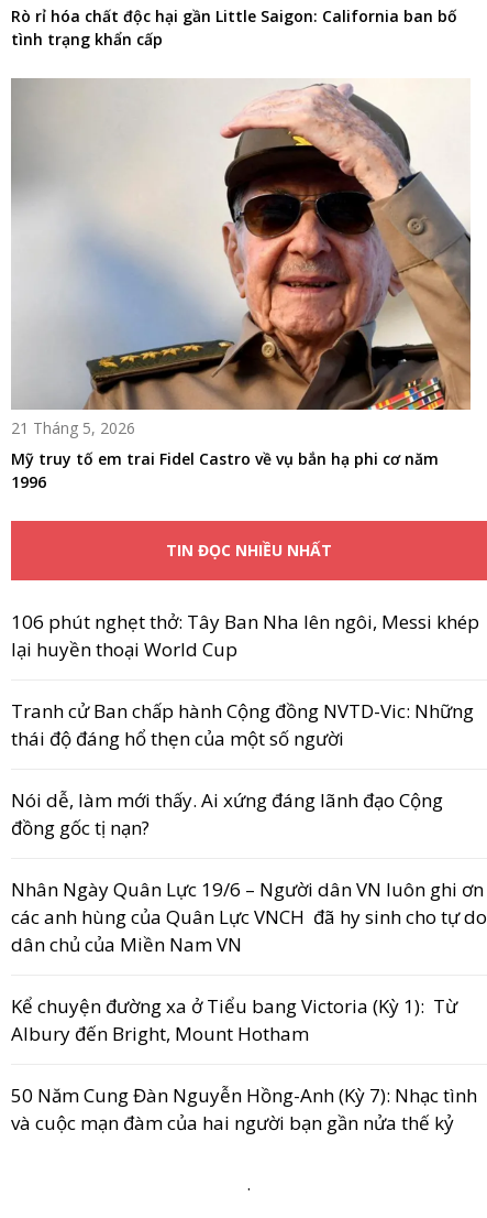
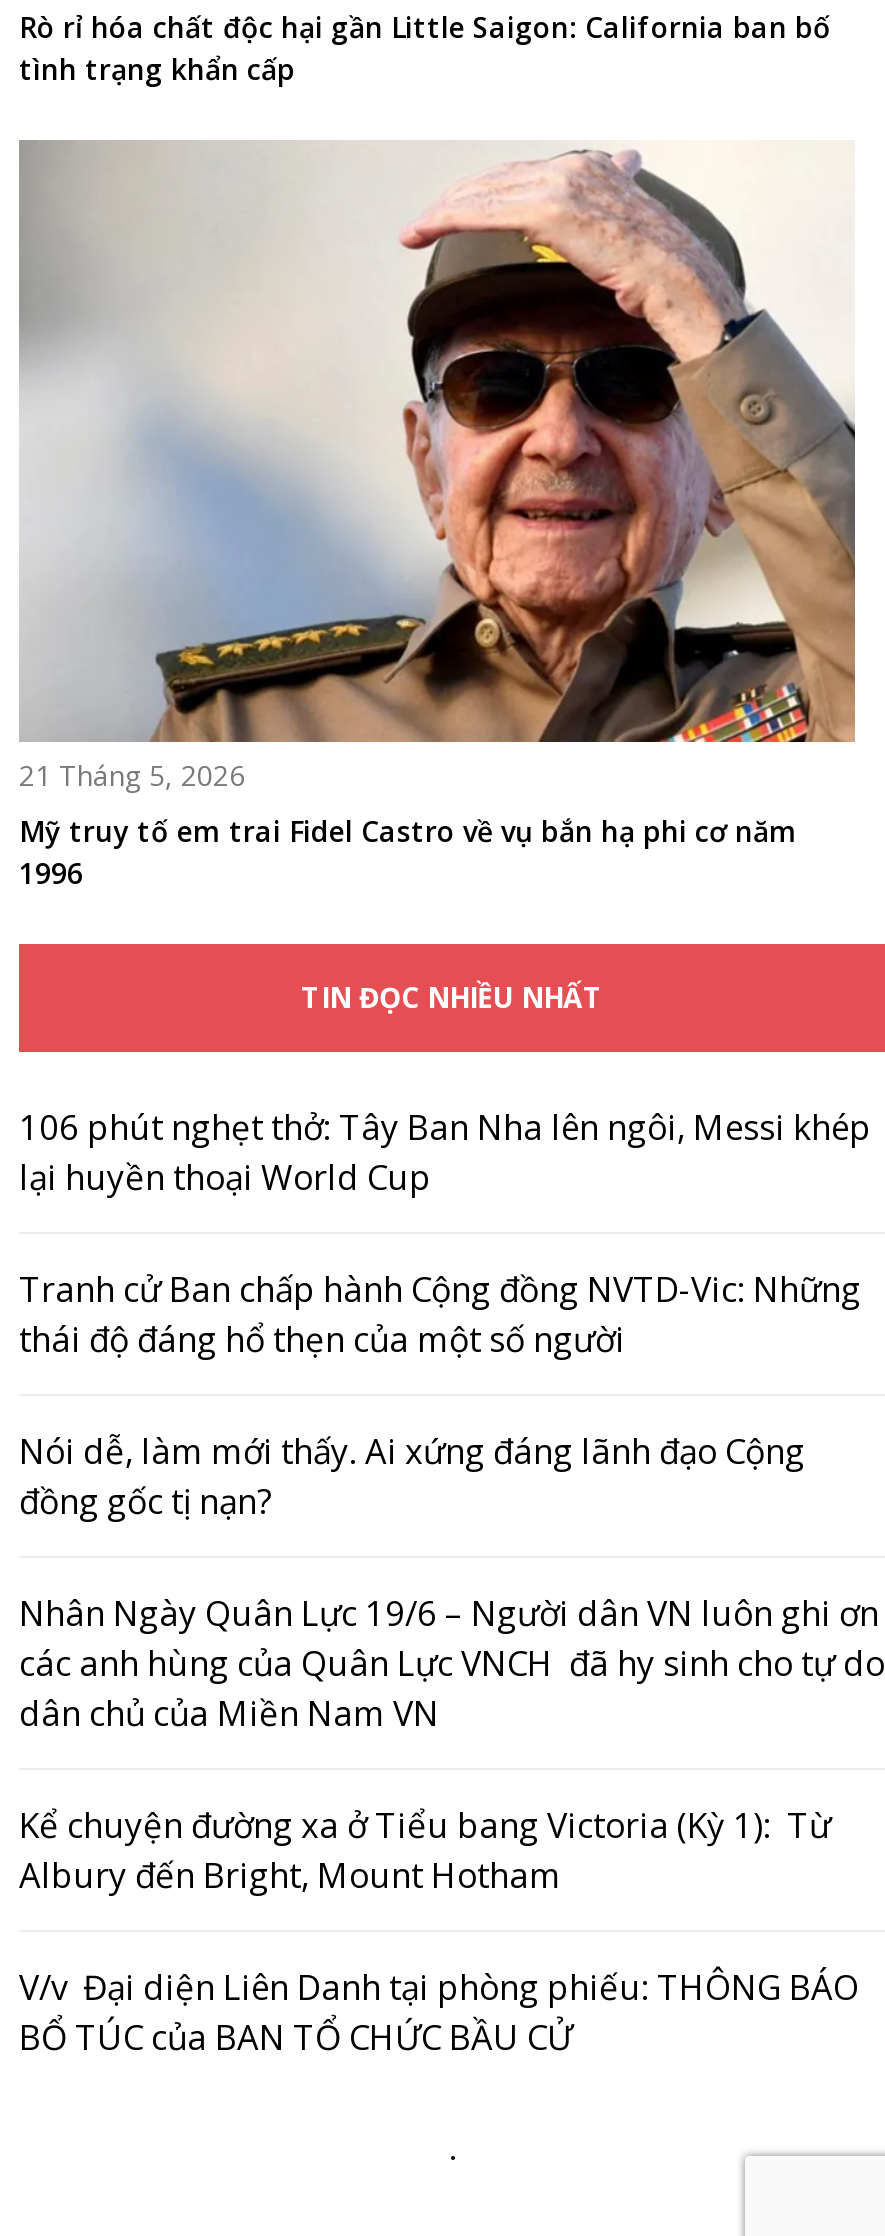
- 50 Năm Cung Đàn Nguyễn Hồng-Anh (Kỳ 7): Nhạc tình
- và cuộc mạn đàm của hai người bạn gần nửa thế kỷ
+ V/v Đại diện Liên Danh tại phòng phiếu: THÔNG BÁO
+ BỔ TÚC của BAN TỔ CHỨC BẦU CỬ
